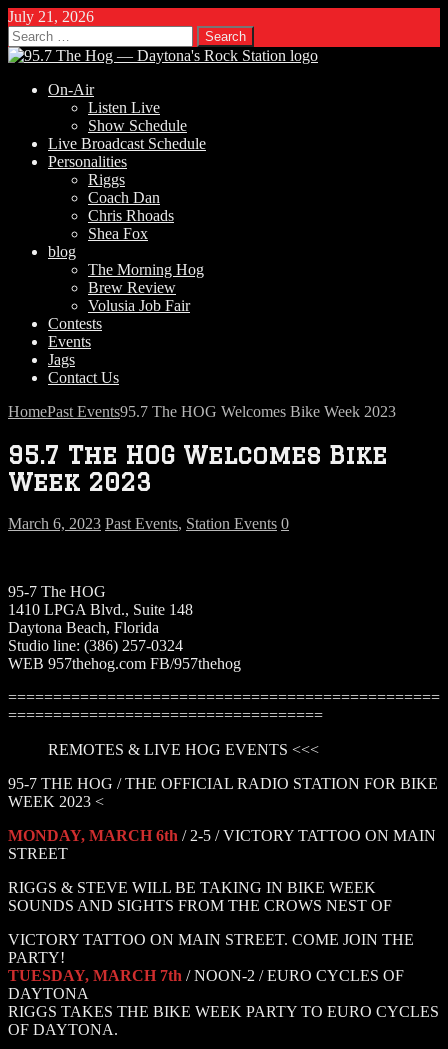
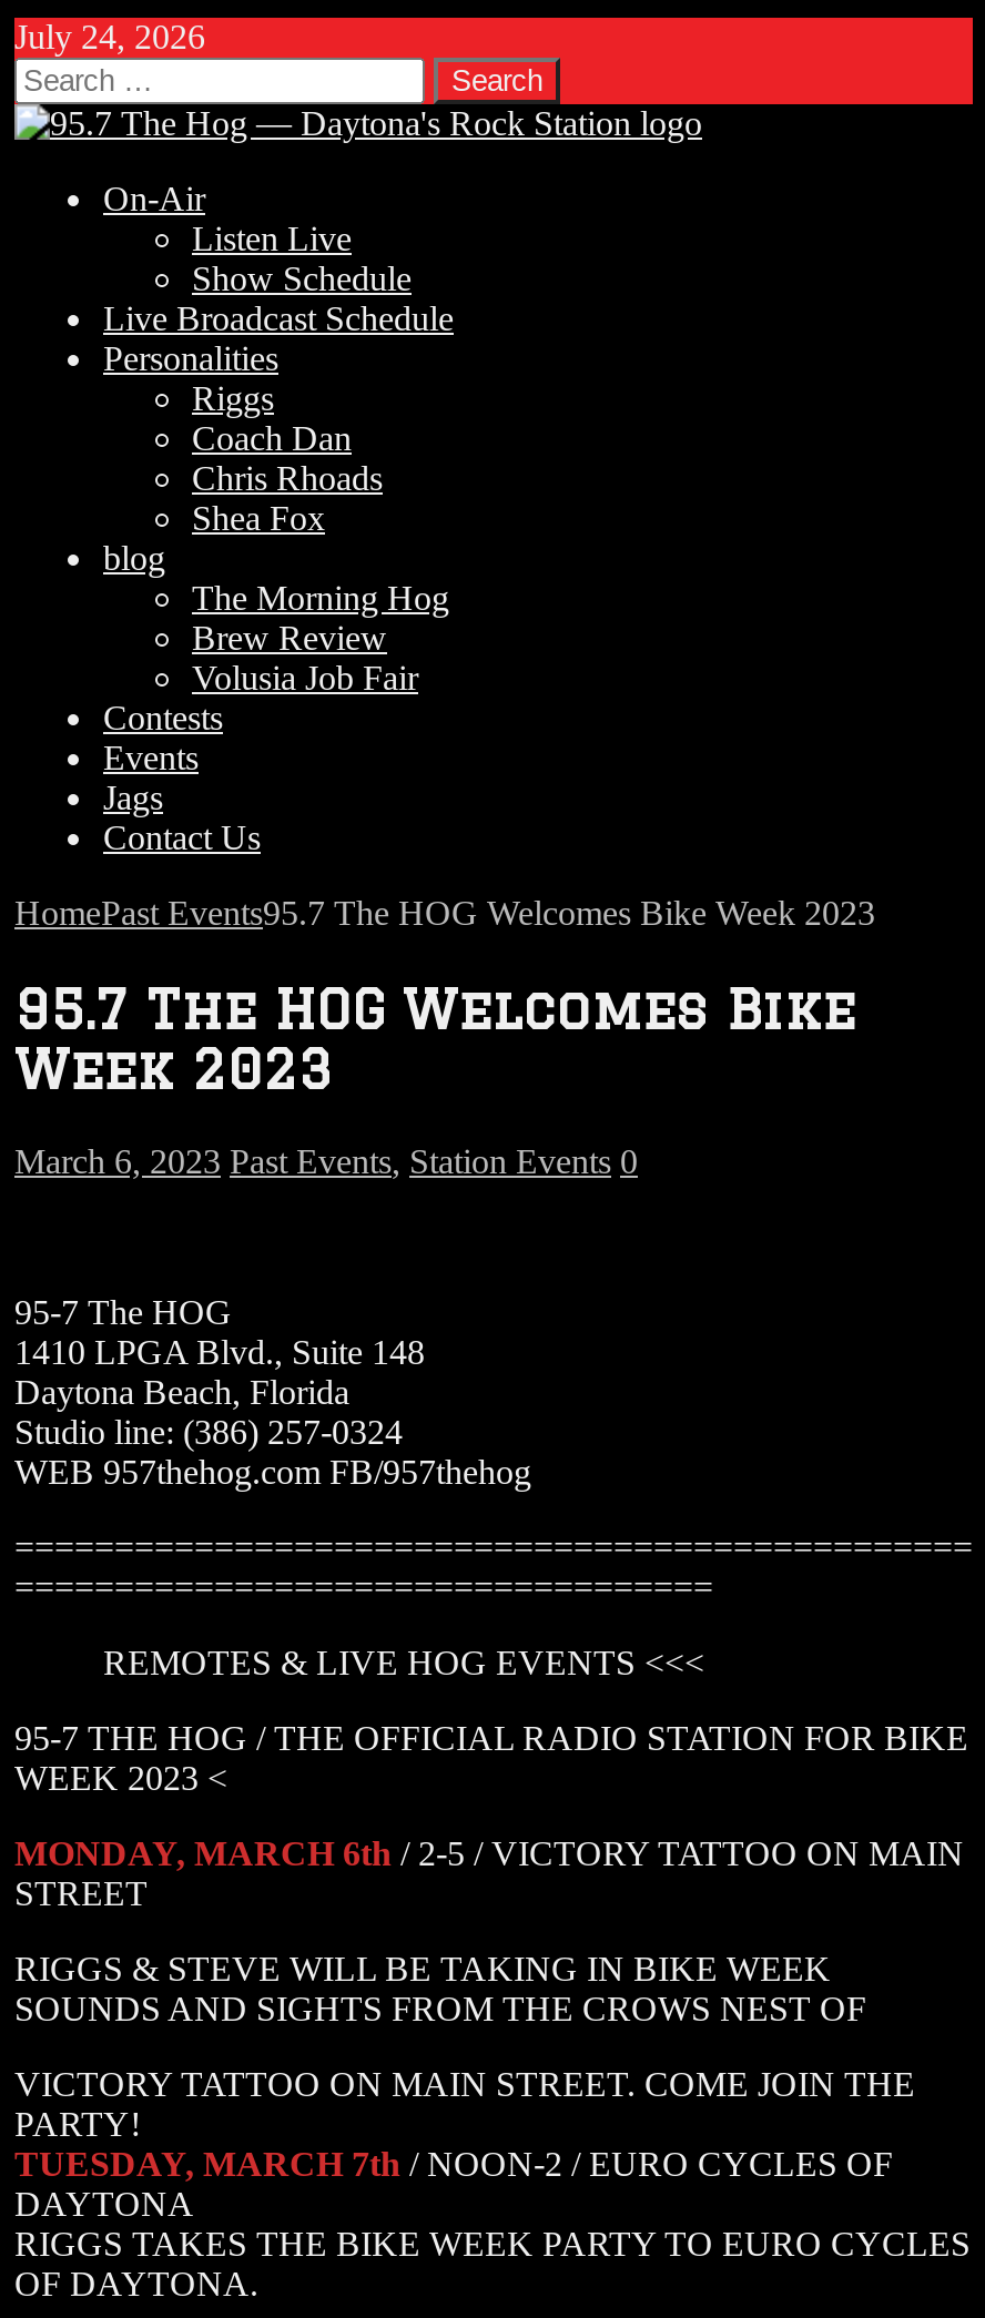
- July 21, 2026
+ July 24, 2026
